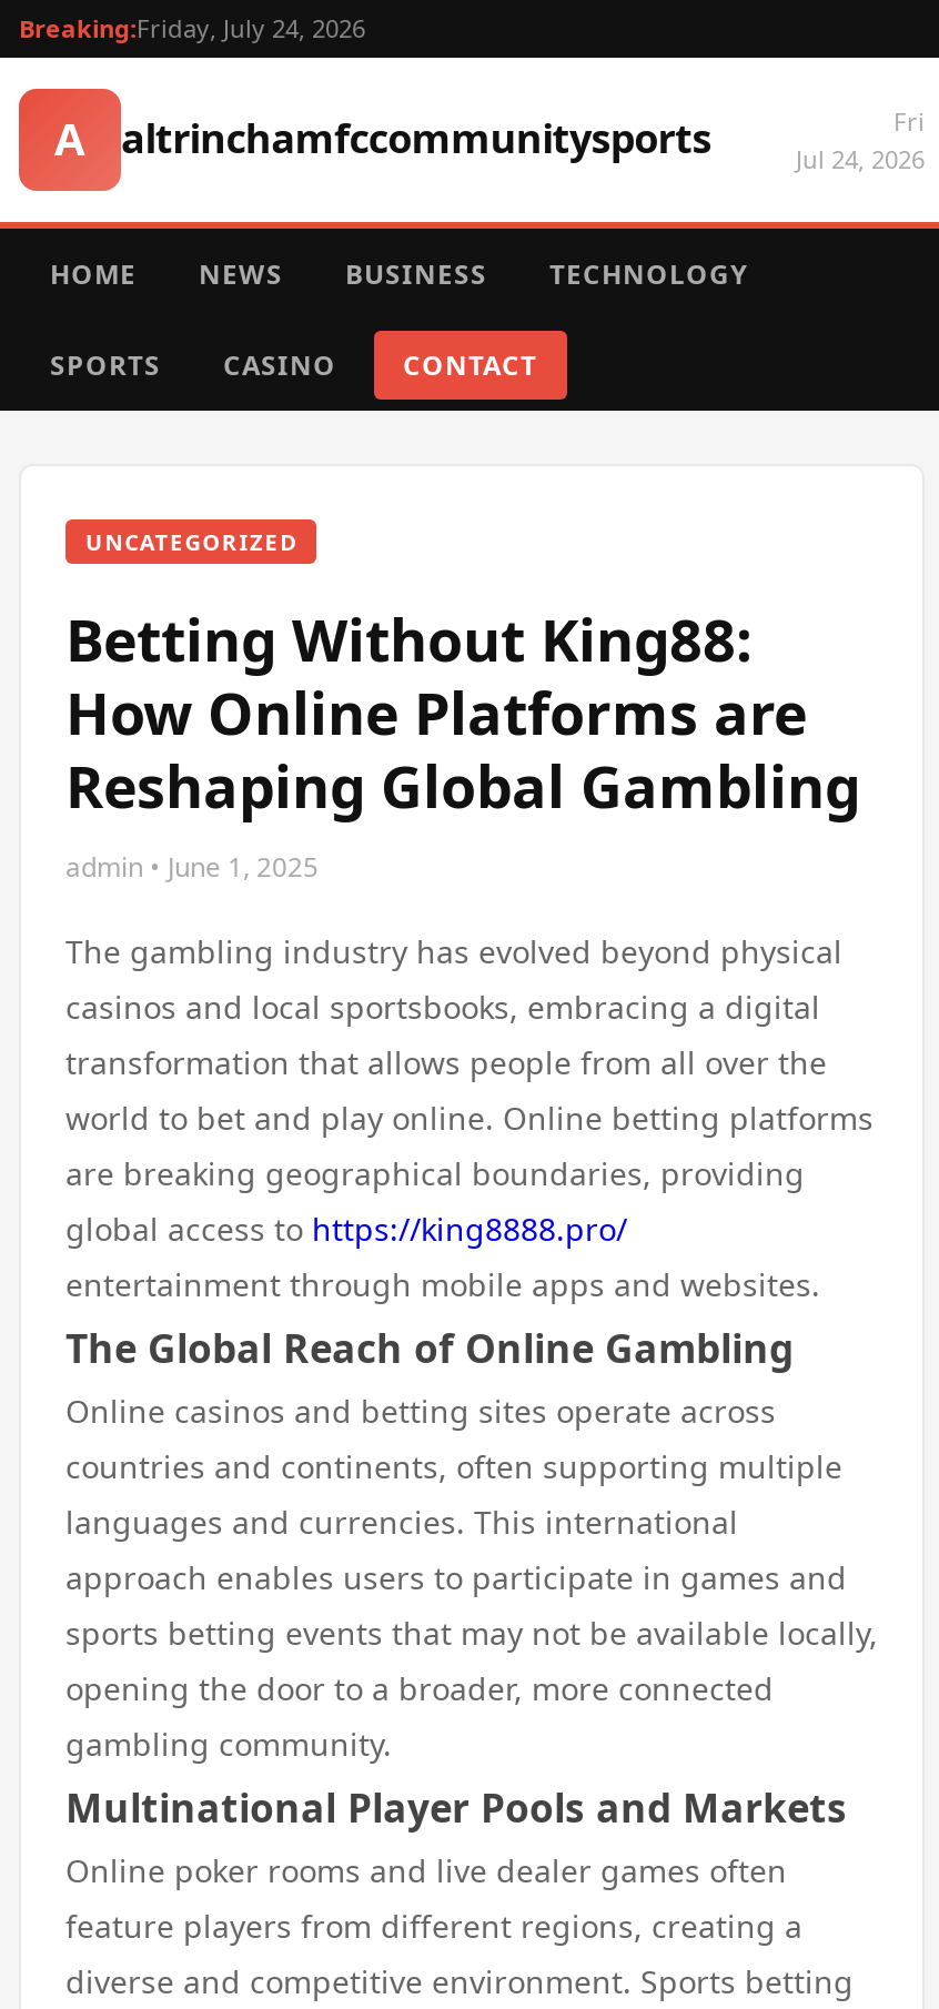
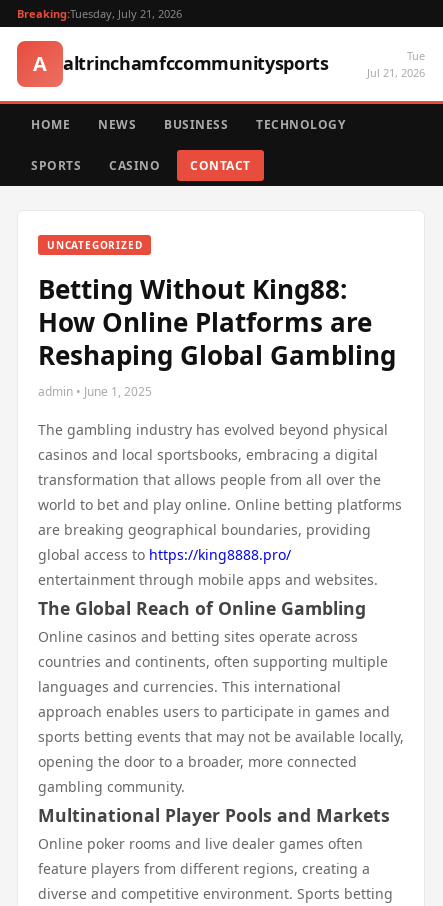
- Breaking:Friday, July 24, 2026
+ Breaking:Tuesday, July 21, 2026

- Fri
- Jul 24, 2026
+ Tue
+ Jul 21, 2026
